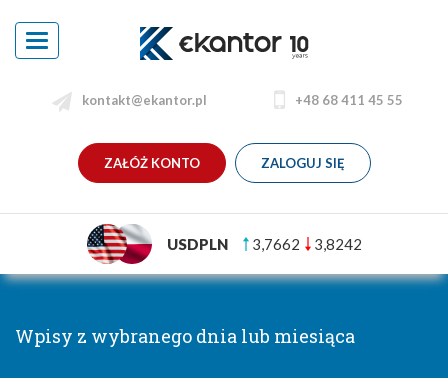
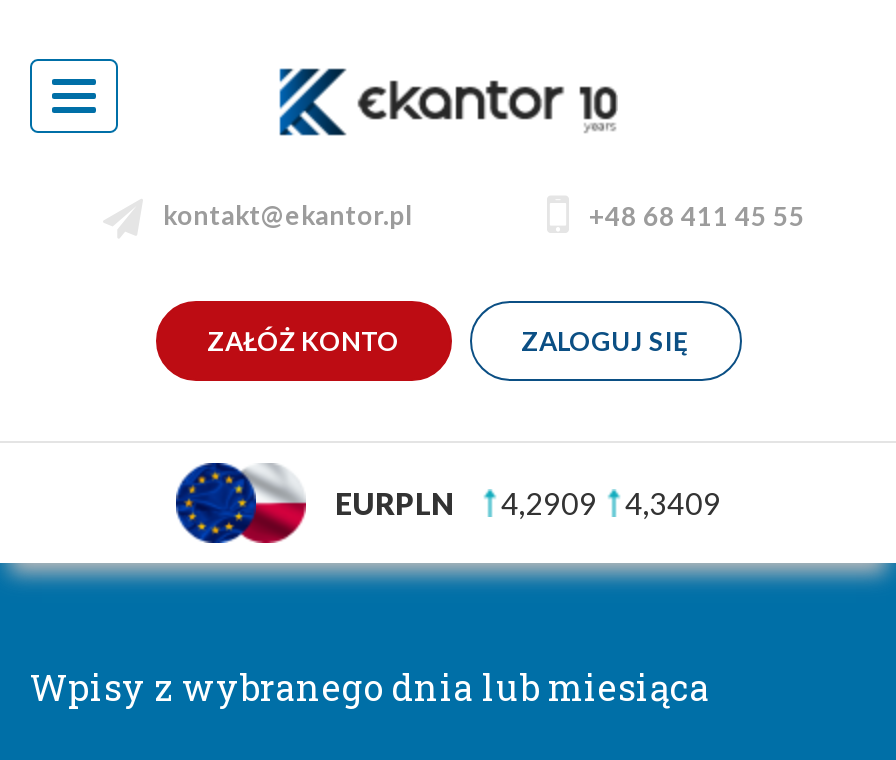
- [image]
- USDPLN
- 3,7662
- 3,8242
+ [image]
+ EURPLN
+ 4,2909
+ 4,3409
